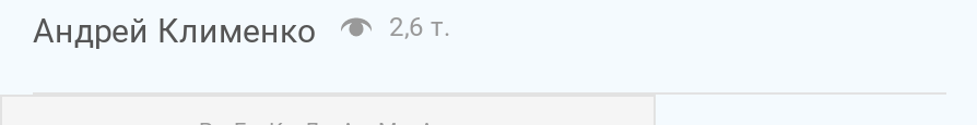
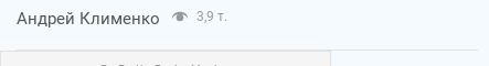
- 2,6 т.
+ 3,9 т.
